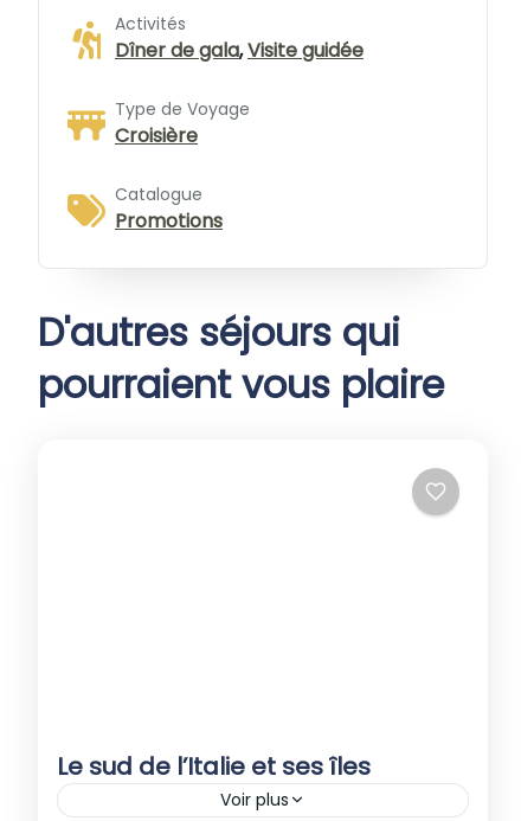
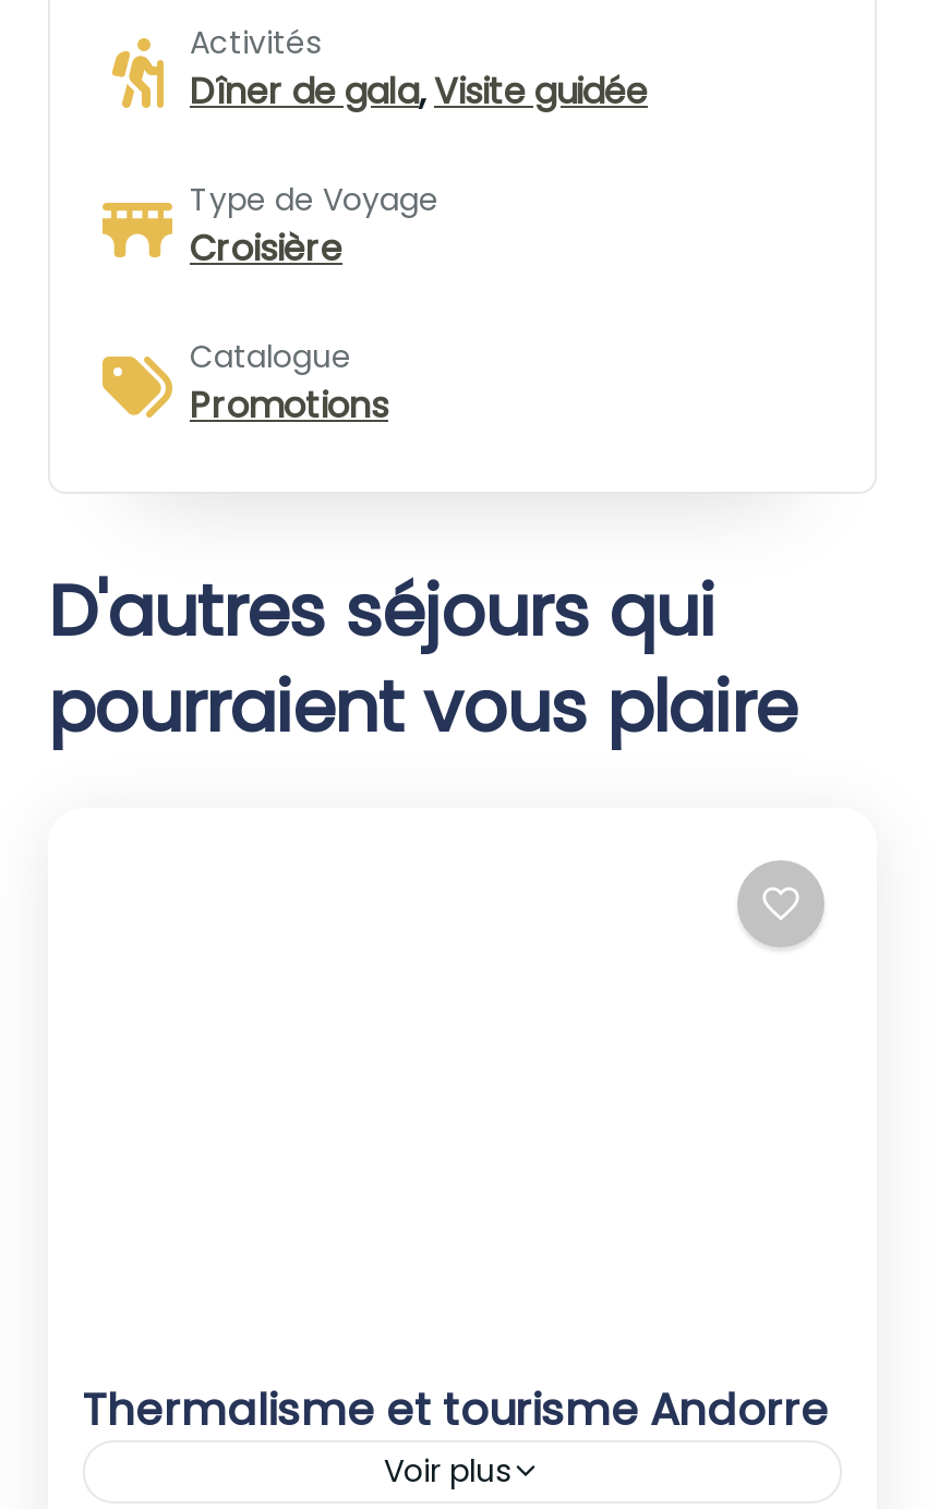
- Le sud de l’Italie et ses îles
+ Thermalisme et tourisme Andorre
